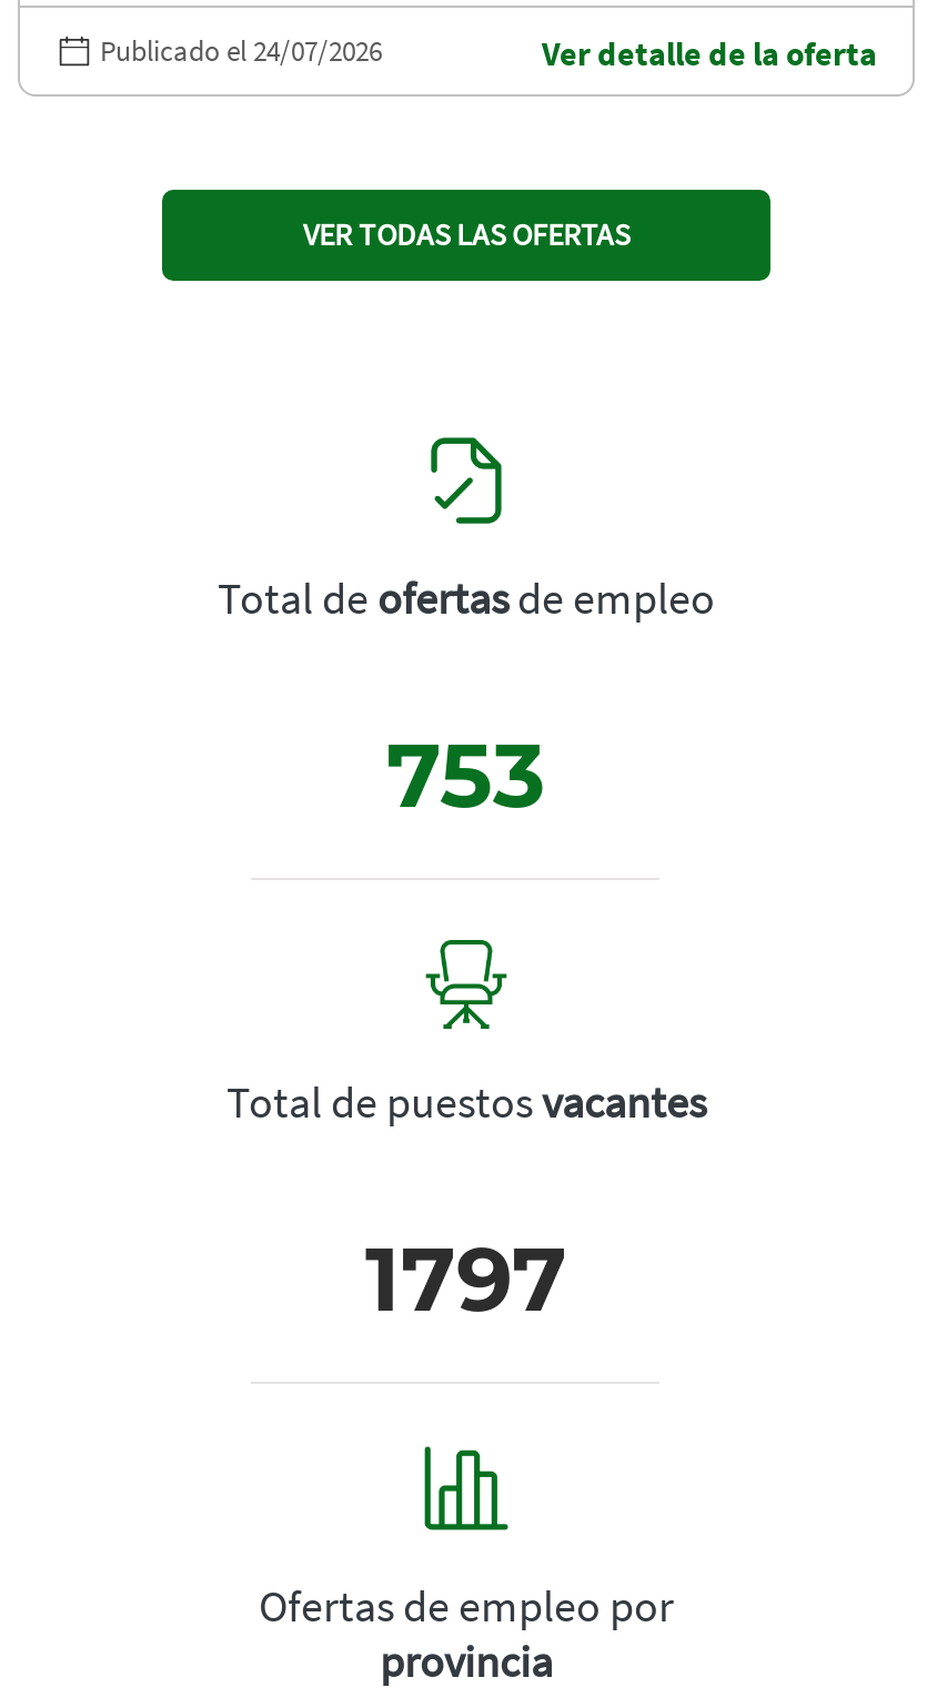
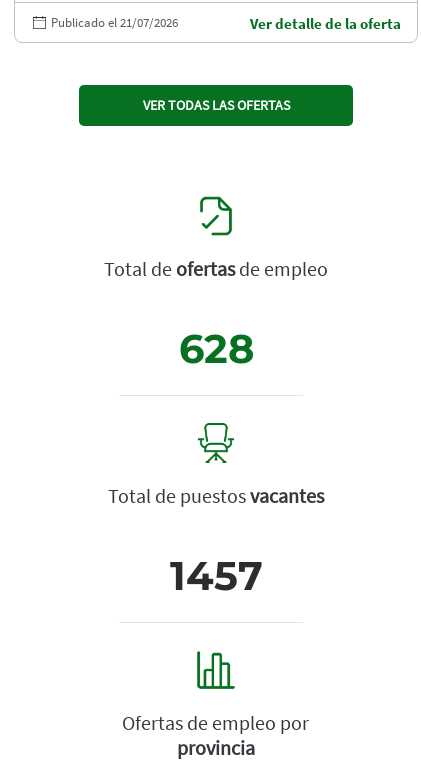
- Publicado el 24/07/2026
+ Publicado el 21/07/2026

- 753
+ 628

- 1797
+ 1457
